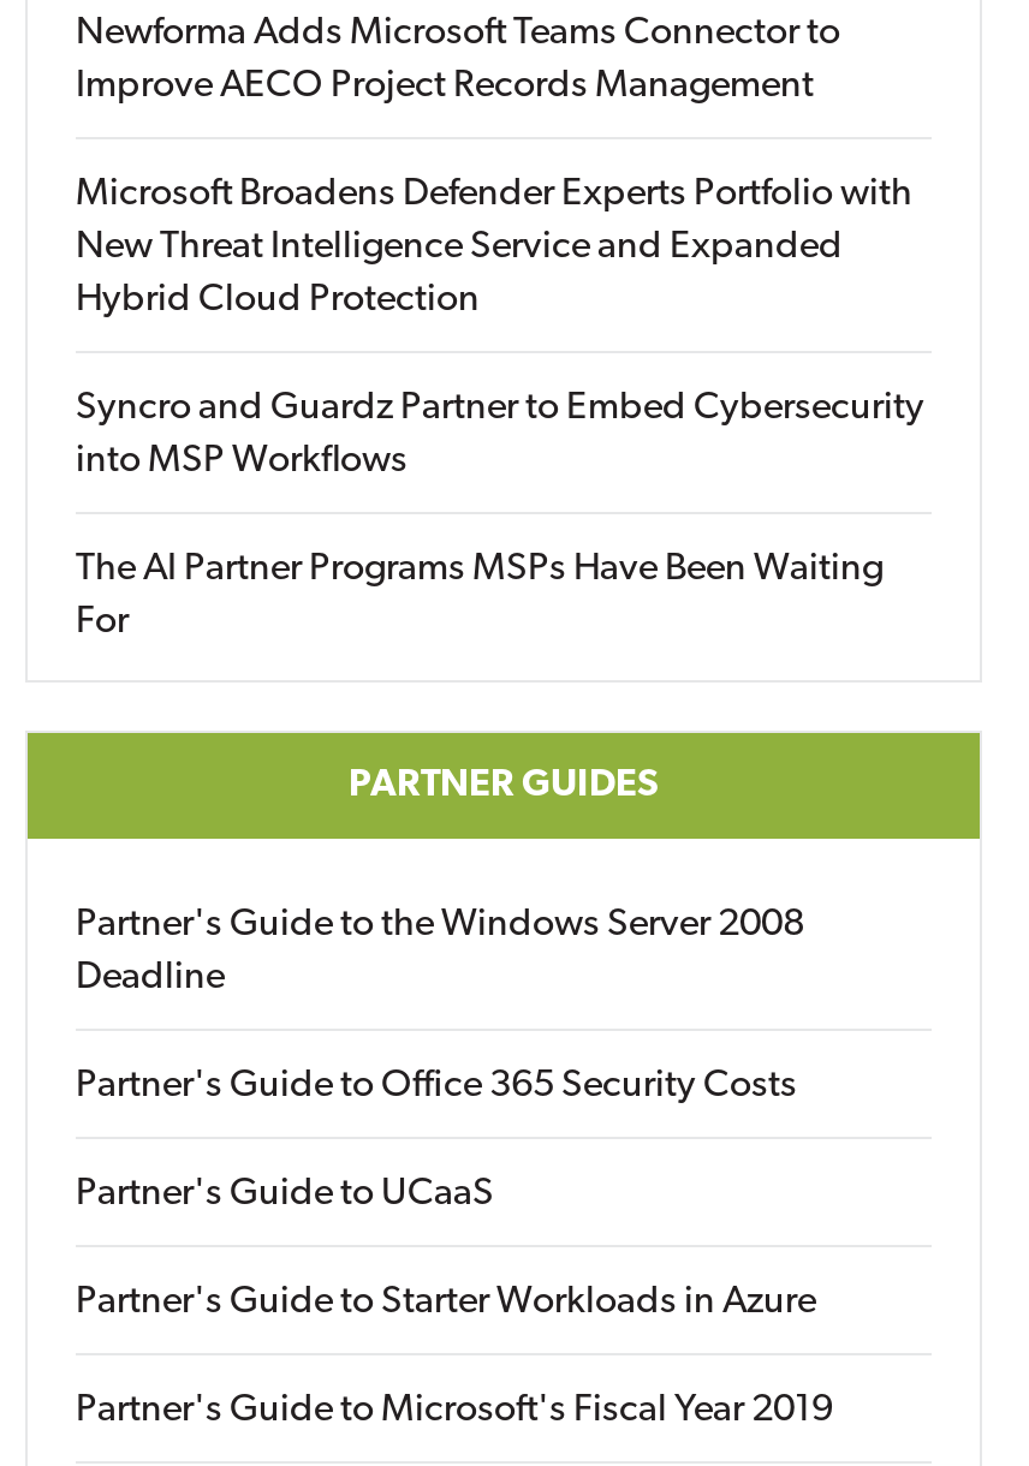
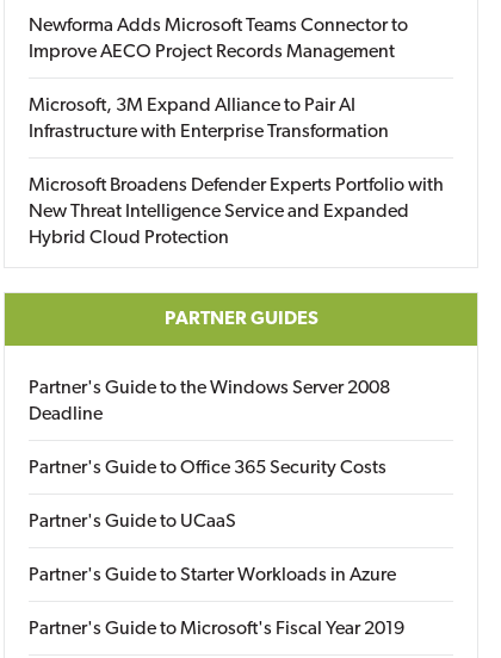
+ Microsoft, 3M Expand Alliance to Pair AI
+ Infrastructure with Enterprise Transformation

moved down: Microsoft Broadens Defender Experts Portfolio with | New Threat Intelligence Service and Expanded | Hybrid Cloud Protection

- Syncro and Guardz Partner to Embed Cybersecurity
- into MSP Workflows
- The AI Partner Programs MSPs Have Been Waiting
- For
